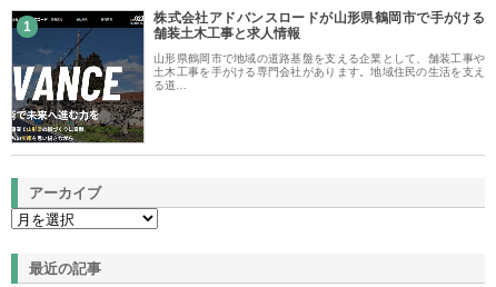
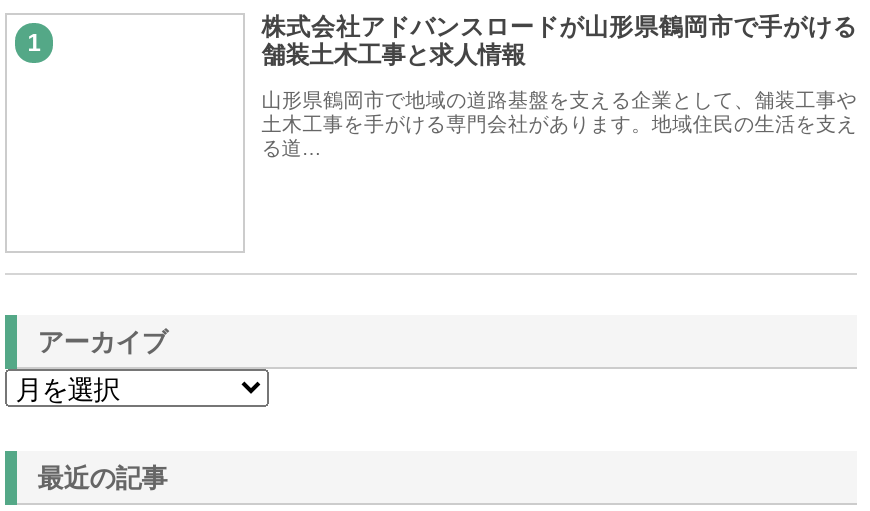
- [image]
